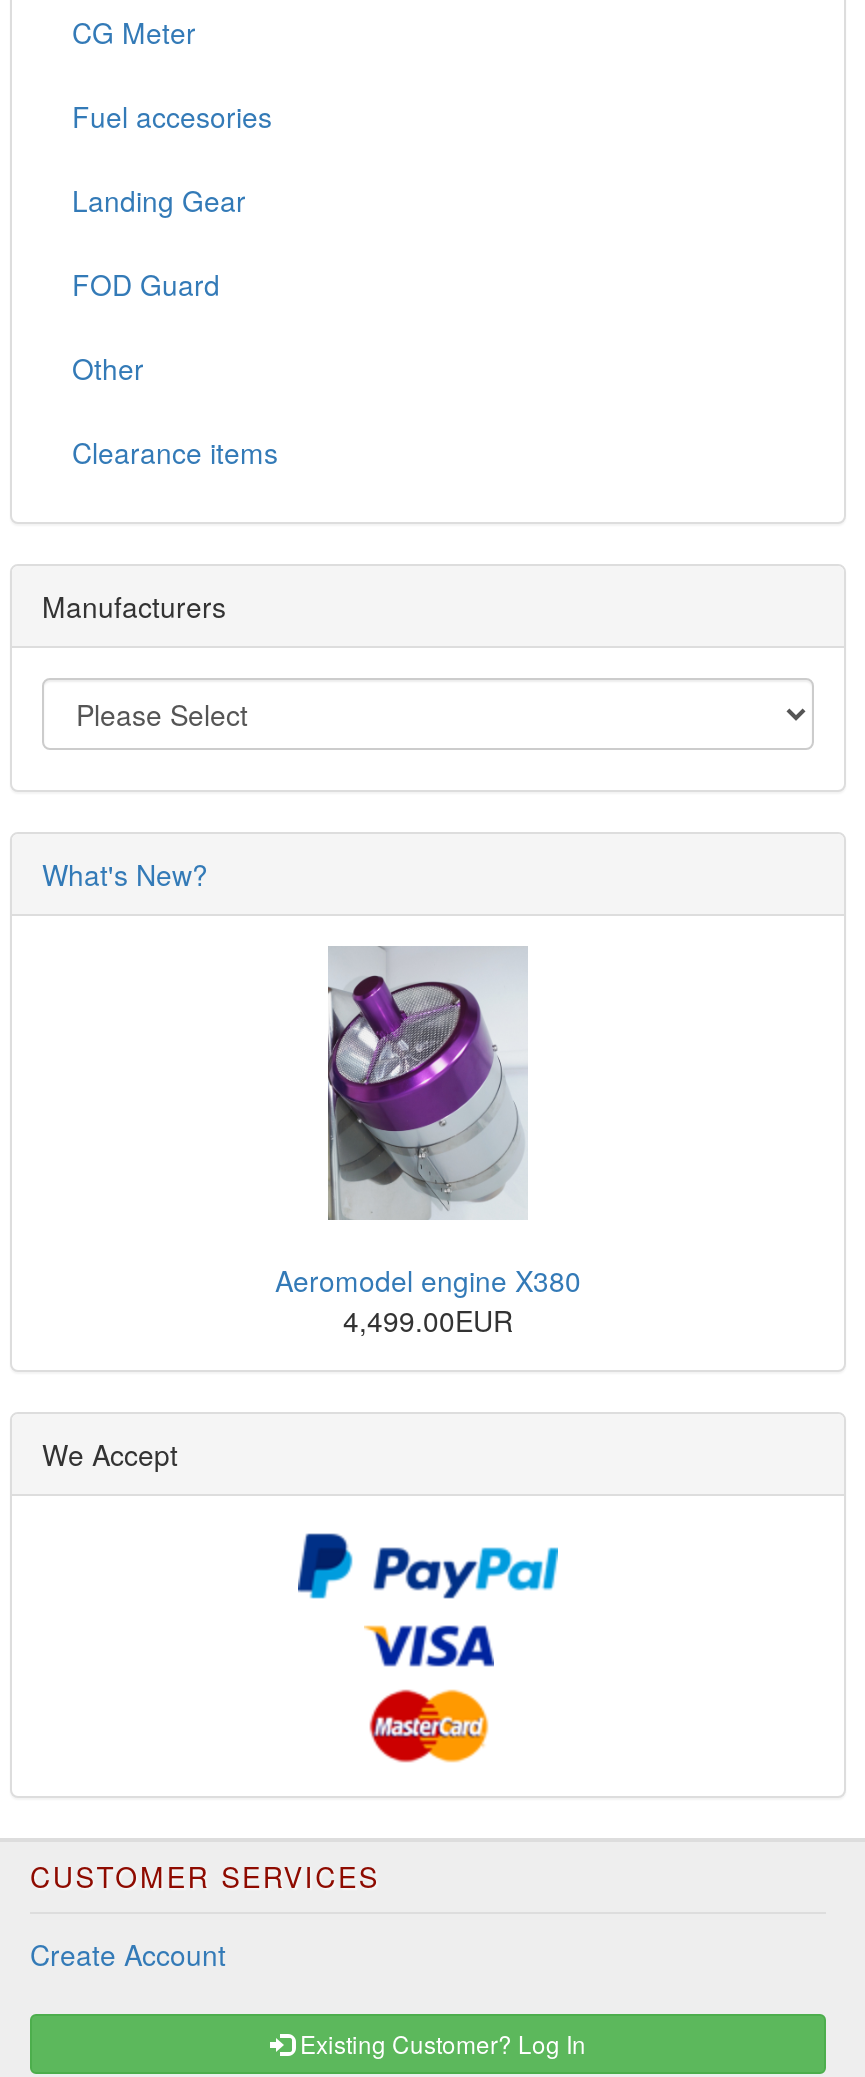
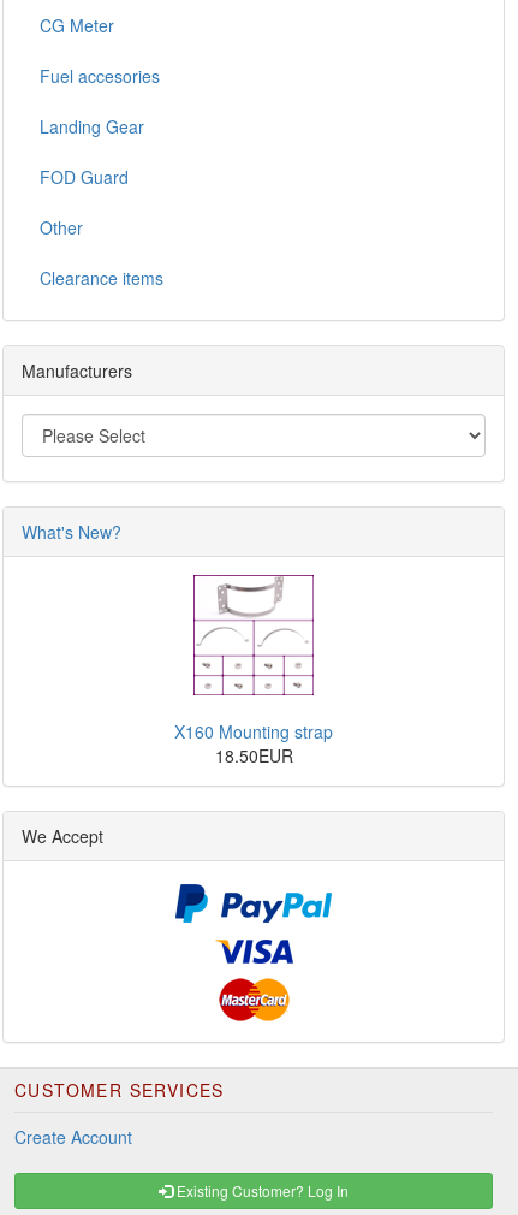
- [image]
+ [image]

- Aeromodel engine X380
- 4,499.00EUR
+ X160 Mounting strap
+ 18.50EUR
